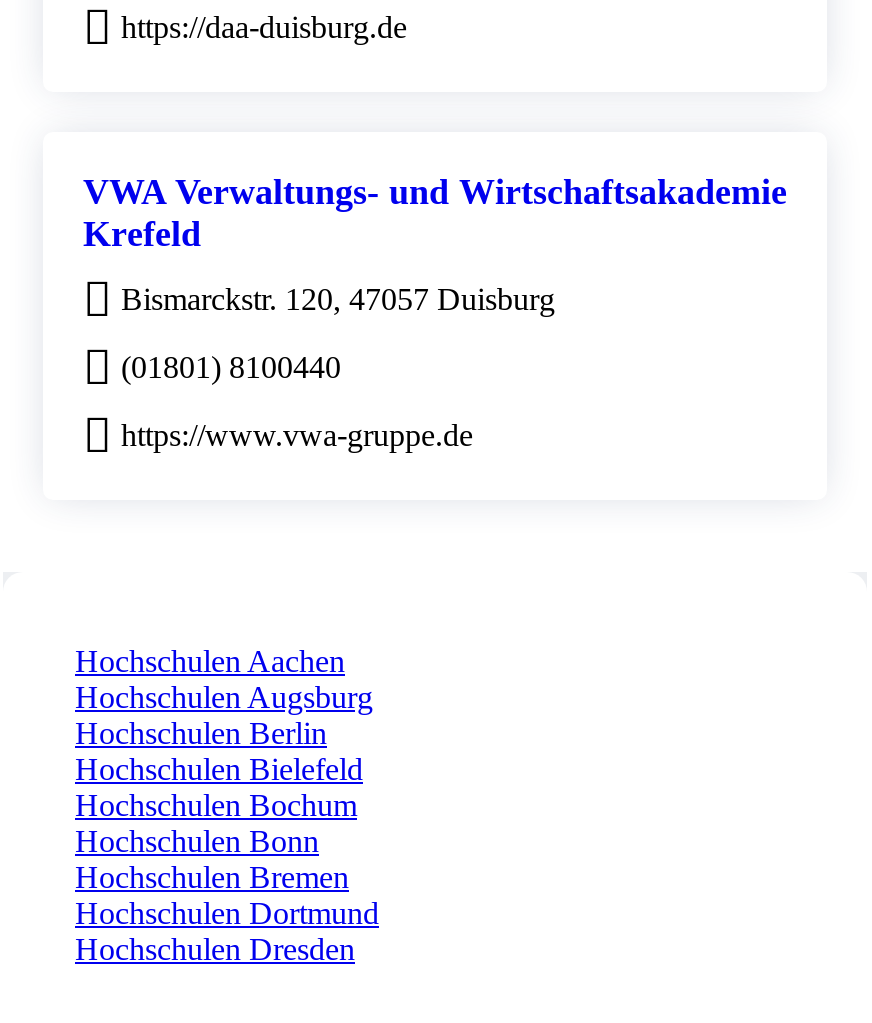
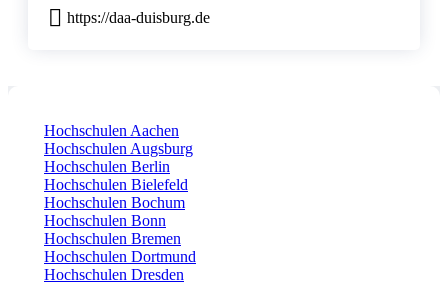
- VWA Verwaltungs- und Wirtschaftsakademie
- Krefeld
- Bismarckstr. 120, 47057 Duisburg
- (01801) 8100440
- https://www.vwa-gruppe.de
